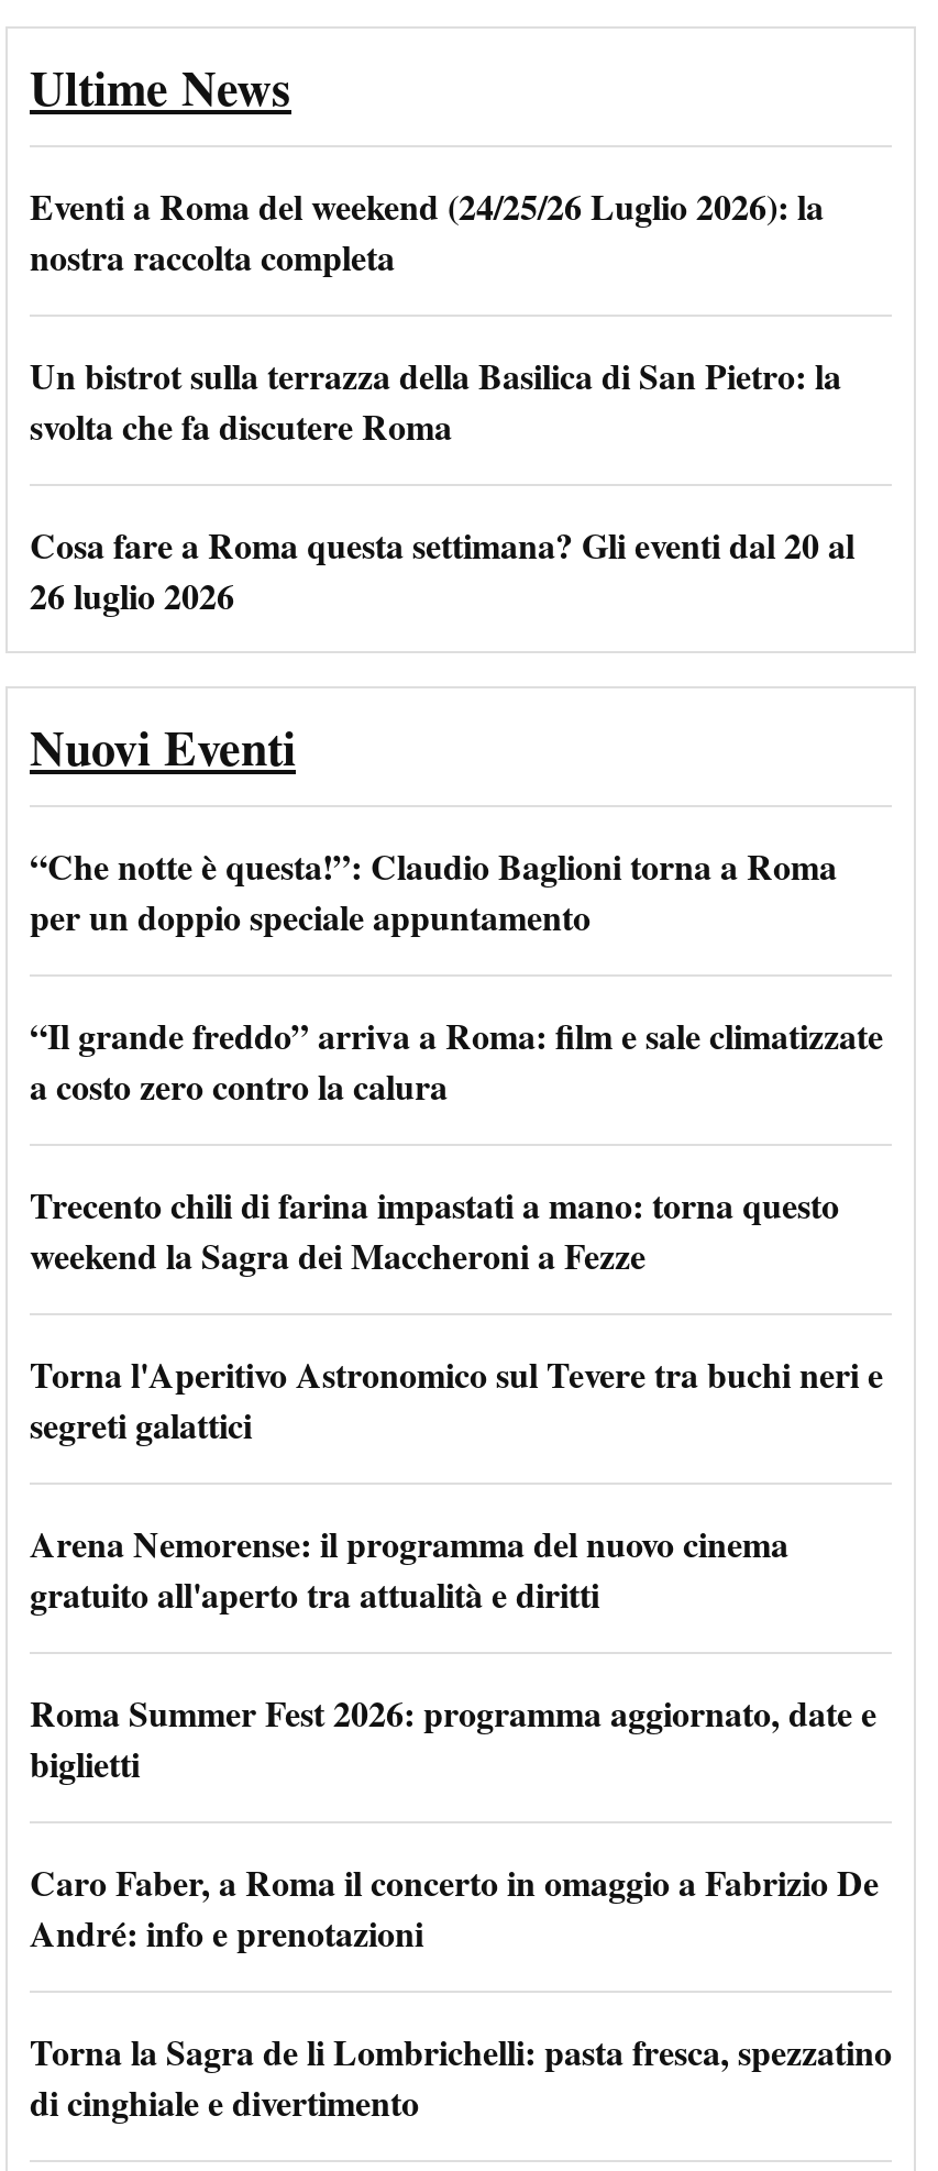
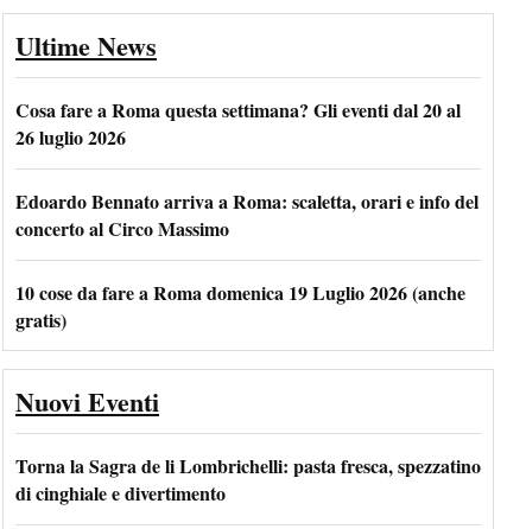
- Eventi a Roma del weekend (24/25/26 Luglio 2026): la
- nostra raccolta completa
- Un bistrot sulla terrazza della Basilica di San Pietro: la
- svolta che fa discutere Roma

+ Edoardo Bennato arriva a Roma: scaletta, orari e info del
+ concerto al Circo Massimo
+ 10 cose da fare a Roma domenica 19 Luglio 2026 (anche
+ gratis)

- “Che notte è questa!”: Claudio Baglioni torna a Roma
- per un doppio speciale appuntamento
- “Il grande freddo” arriva a Roma: film e sale climatizzate
- a costo zero contro la calura
- Trecento chili di farina impastati a mano: torna questo
- weekend la Sagra dei Maccheroni a Fezze
- Torna l'Aperitivo Astronomico sul Tevere tra buchi neri e
- segreti galattici
- Arena Nemorense: il programma del nuovo cinema
- gratuito all'aperto tra attualità e diritti
- Roma Summer Fest 2026: programma aggiornato, date e
- biglietti
- Caro Faber, a Roma il concerto in omaggio a Fabrizio De
- André: info e prenotazioni
